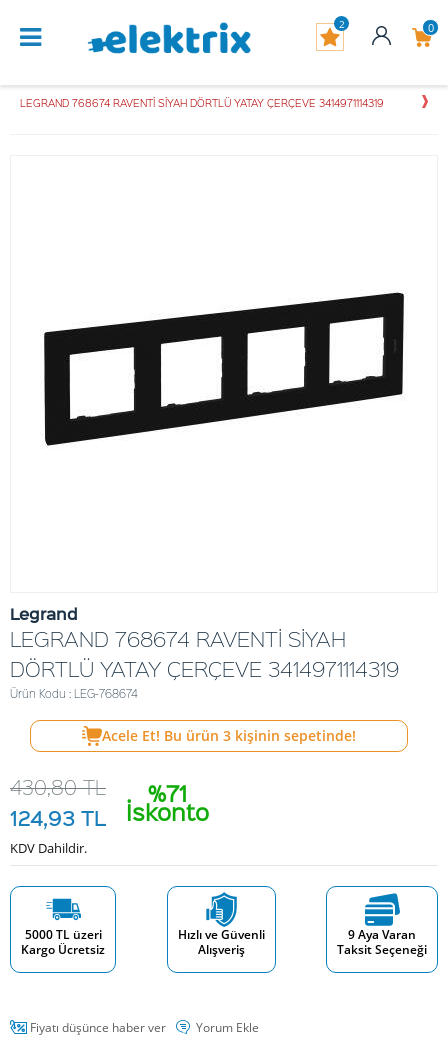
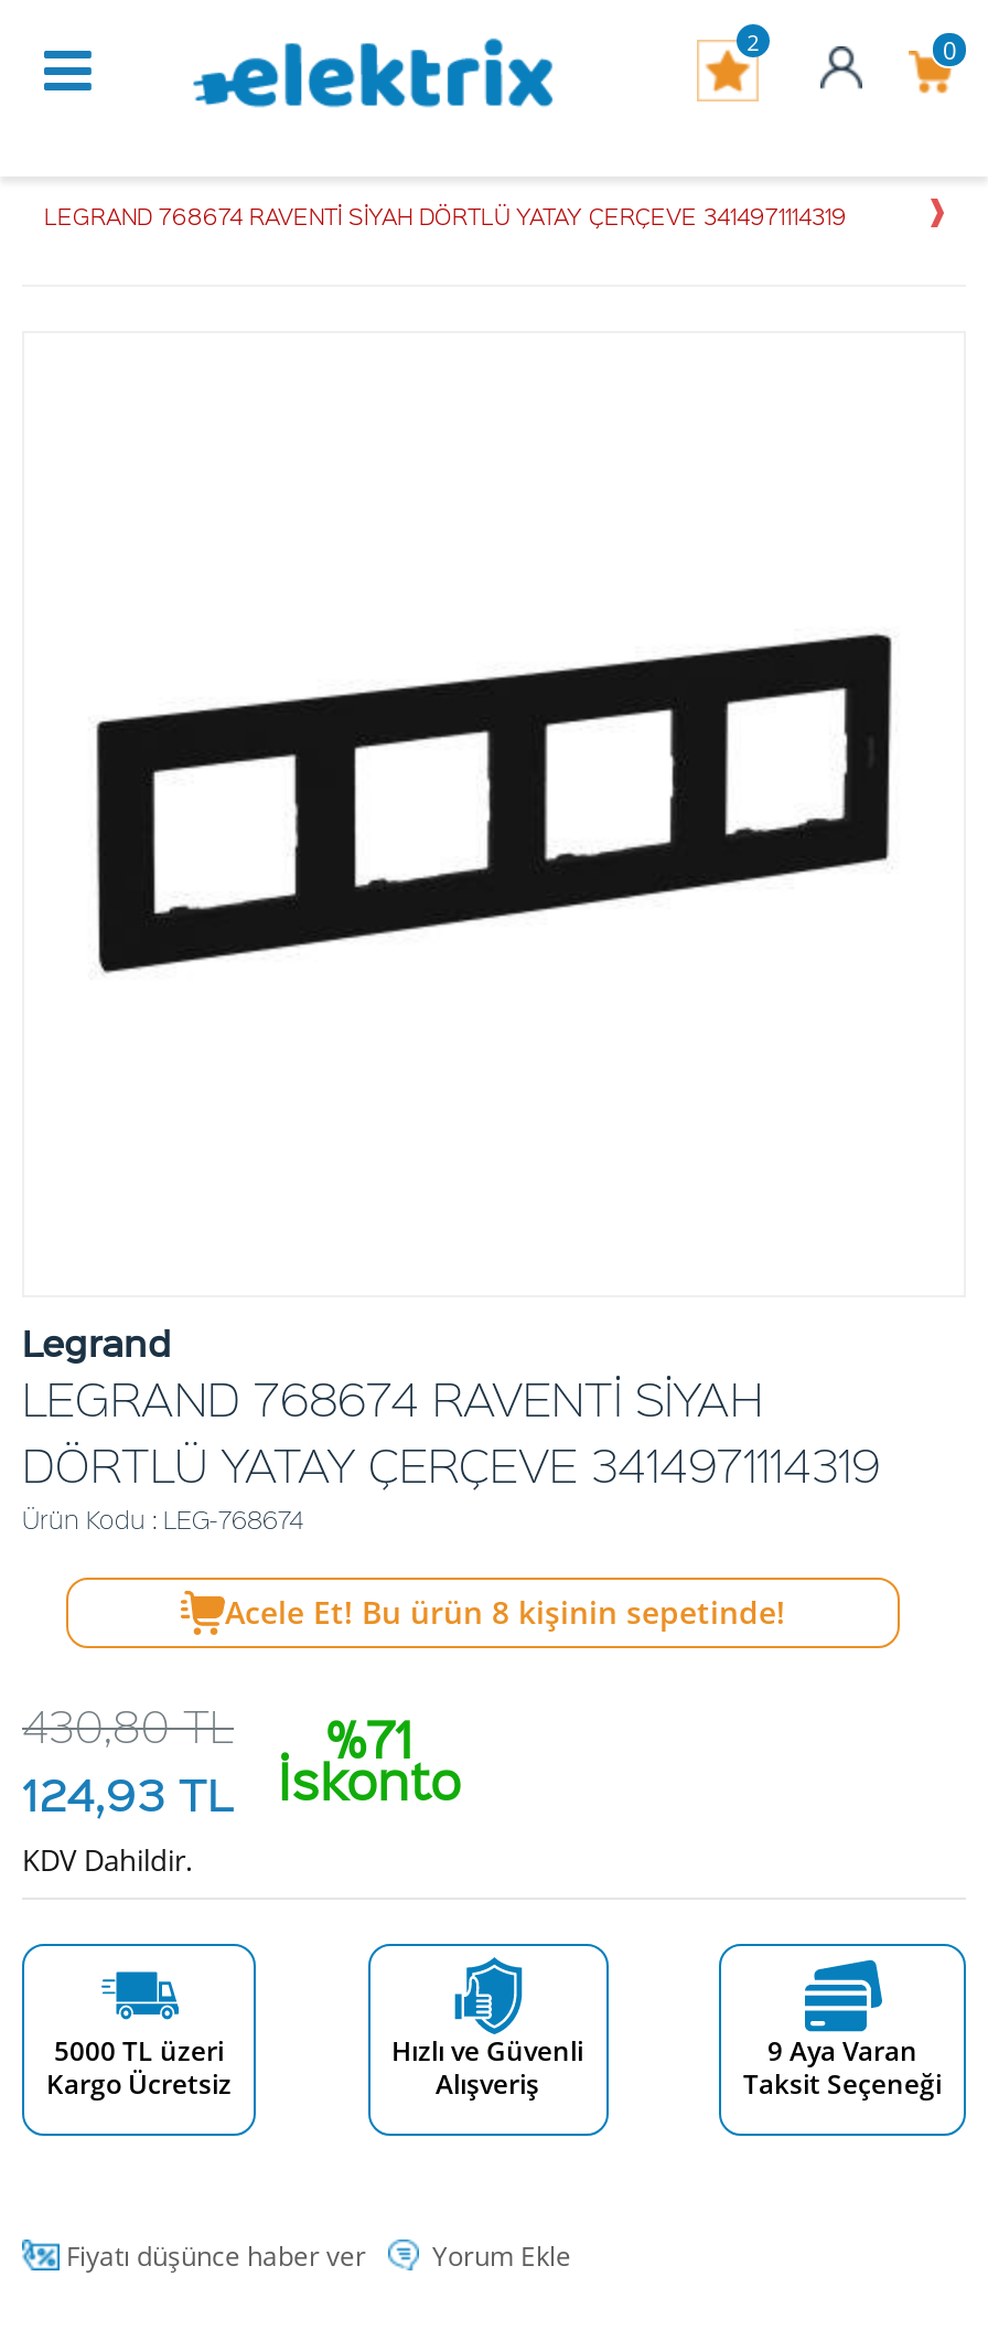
- Acele Et! Bu ürün 3 kişinin sepetinde!
+ Acele Et! Bu ürün 8 kişinin sepetinde!
